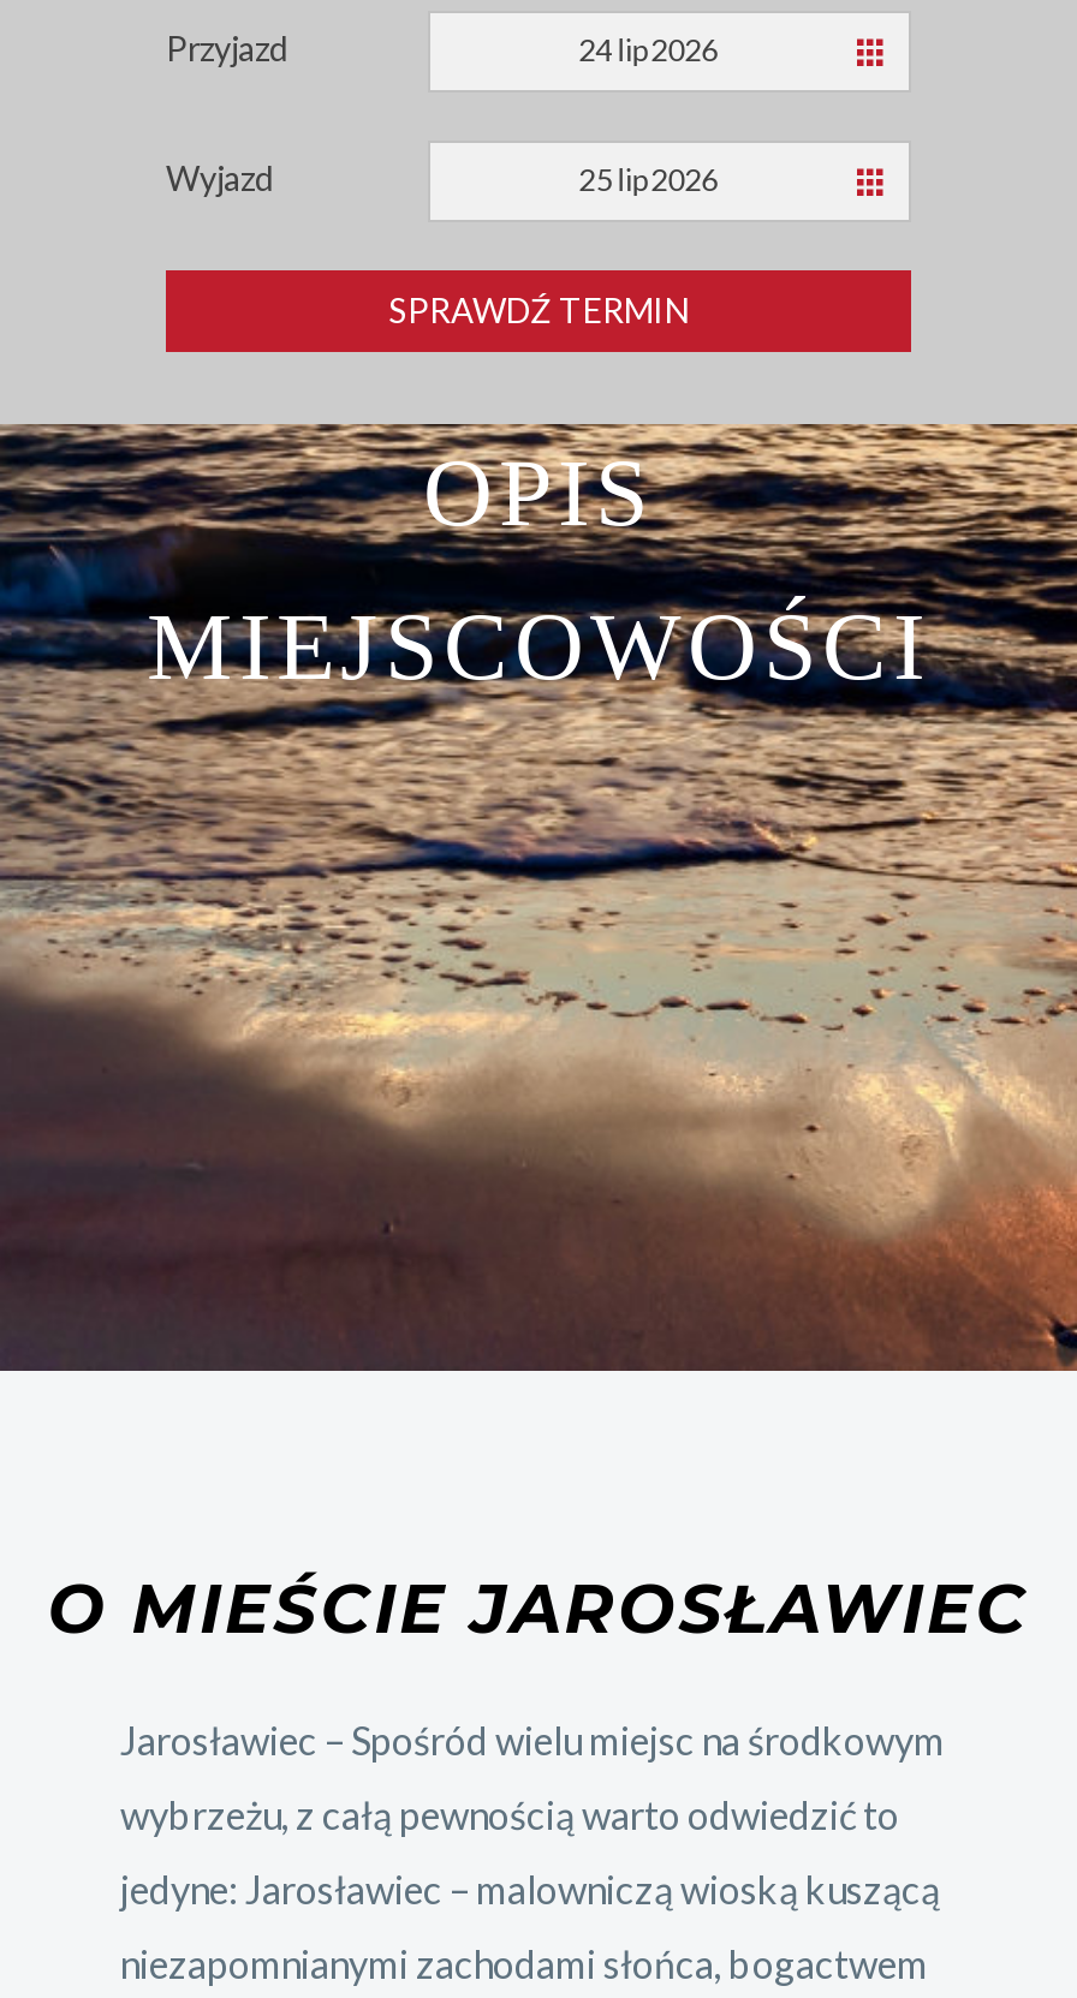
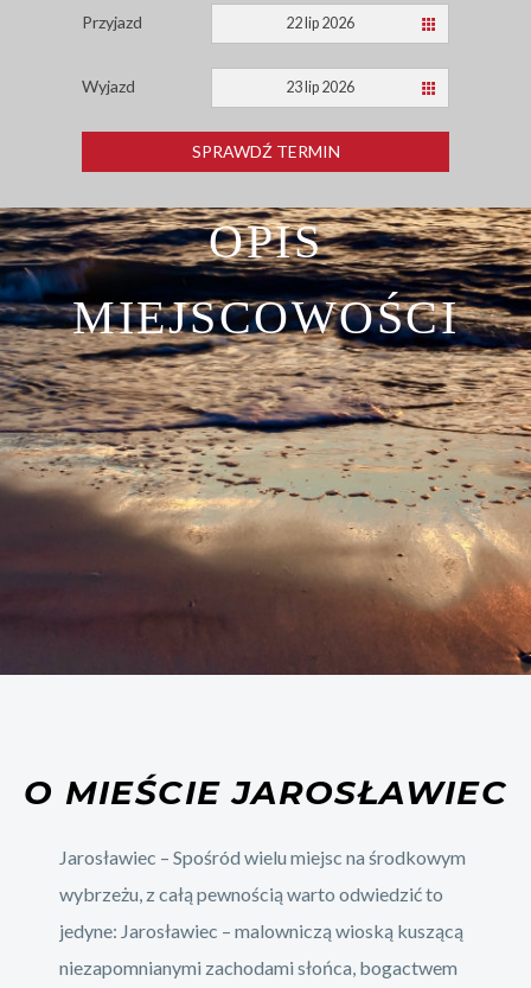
- 24 lip 2026
+ 22 lip 2026

- 25 lip 2026
+ 23 lip 2026
